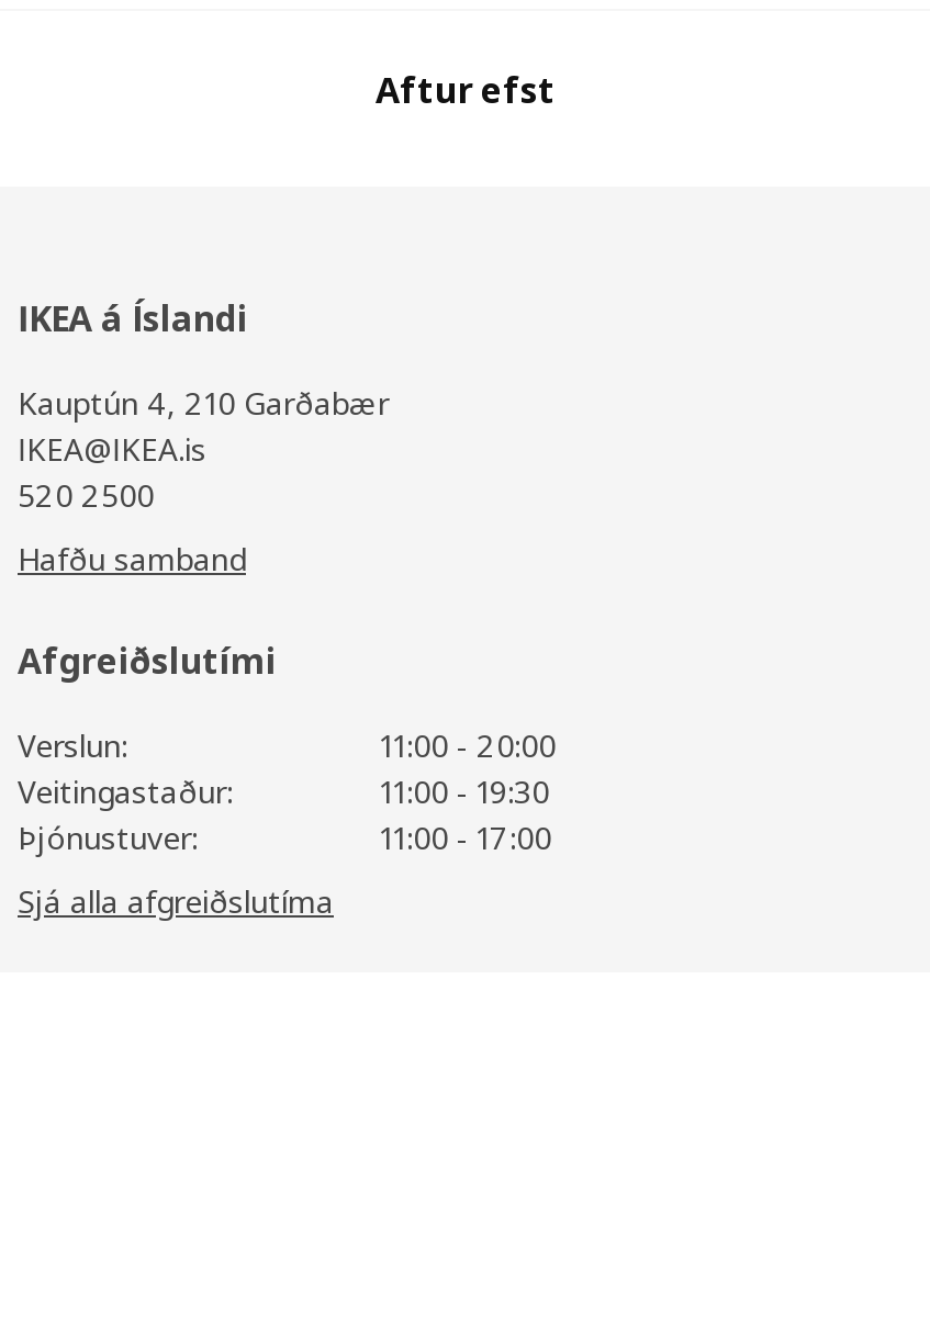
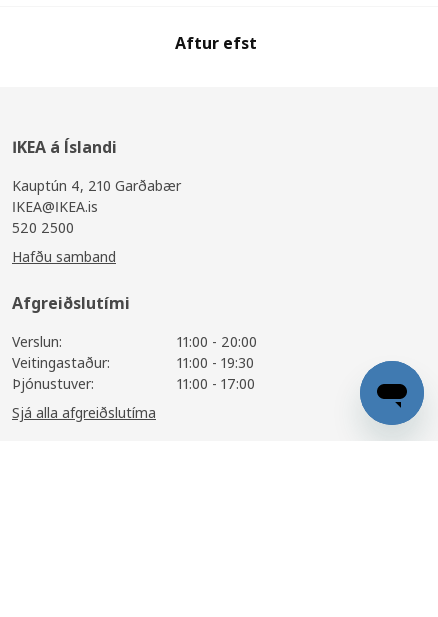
+ [image]
